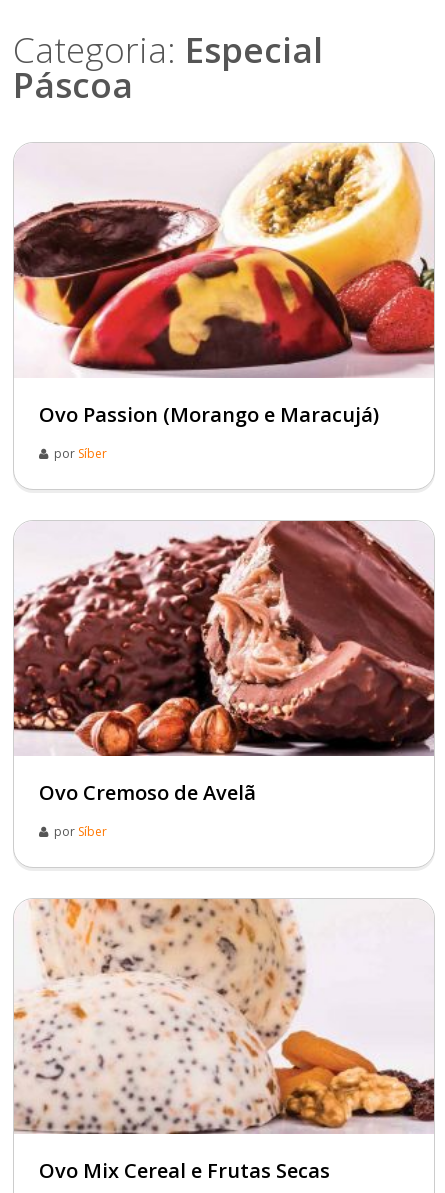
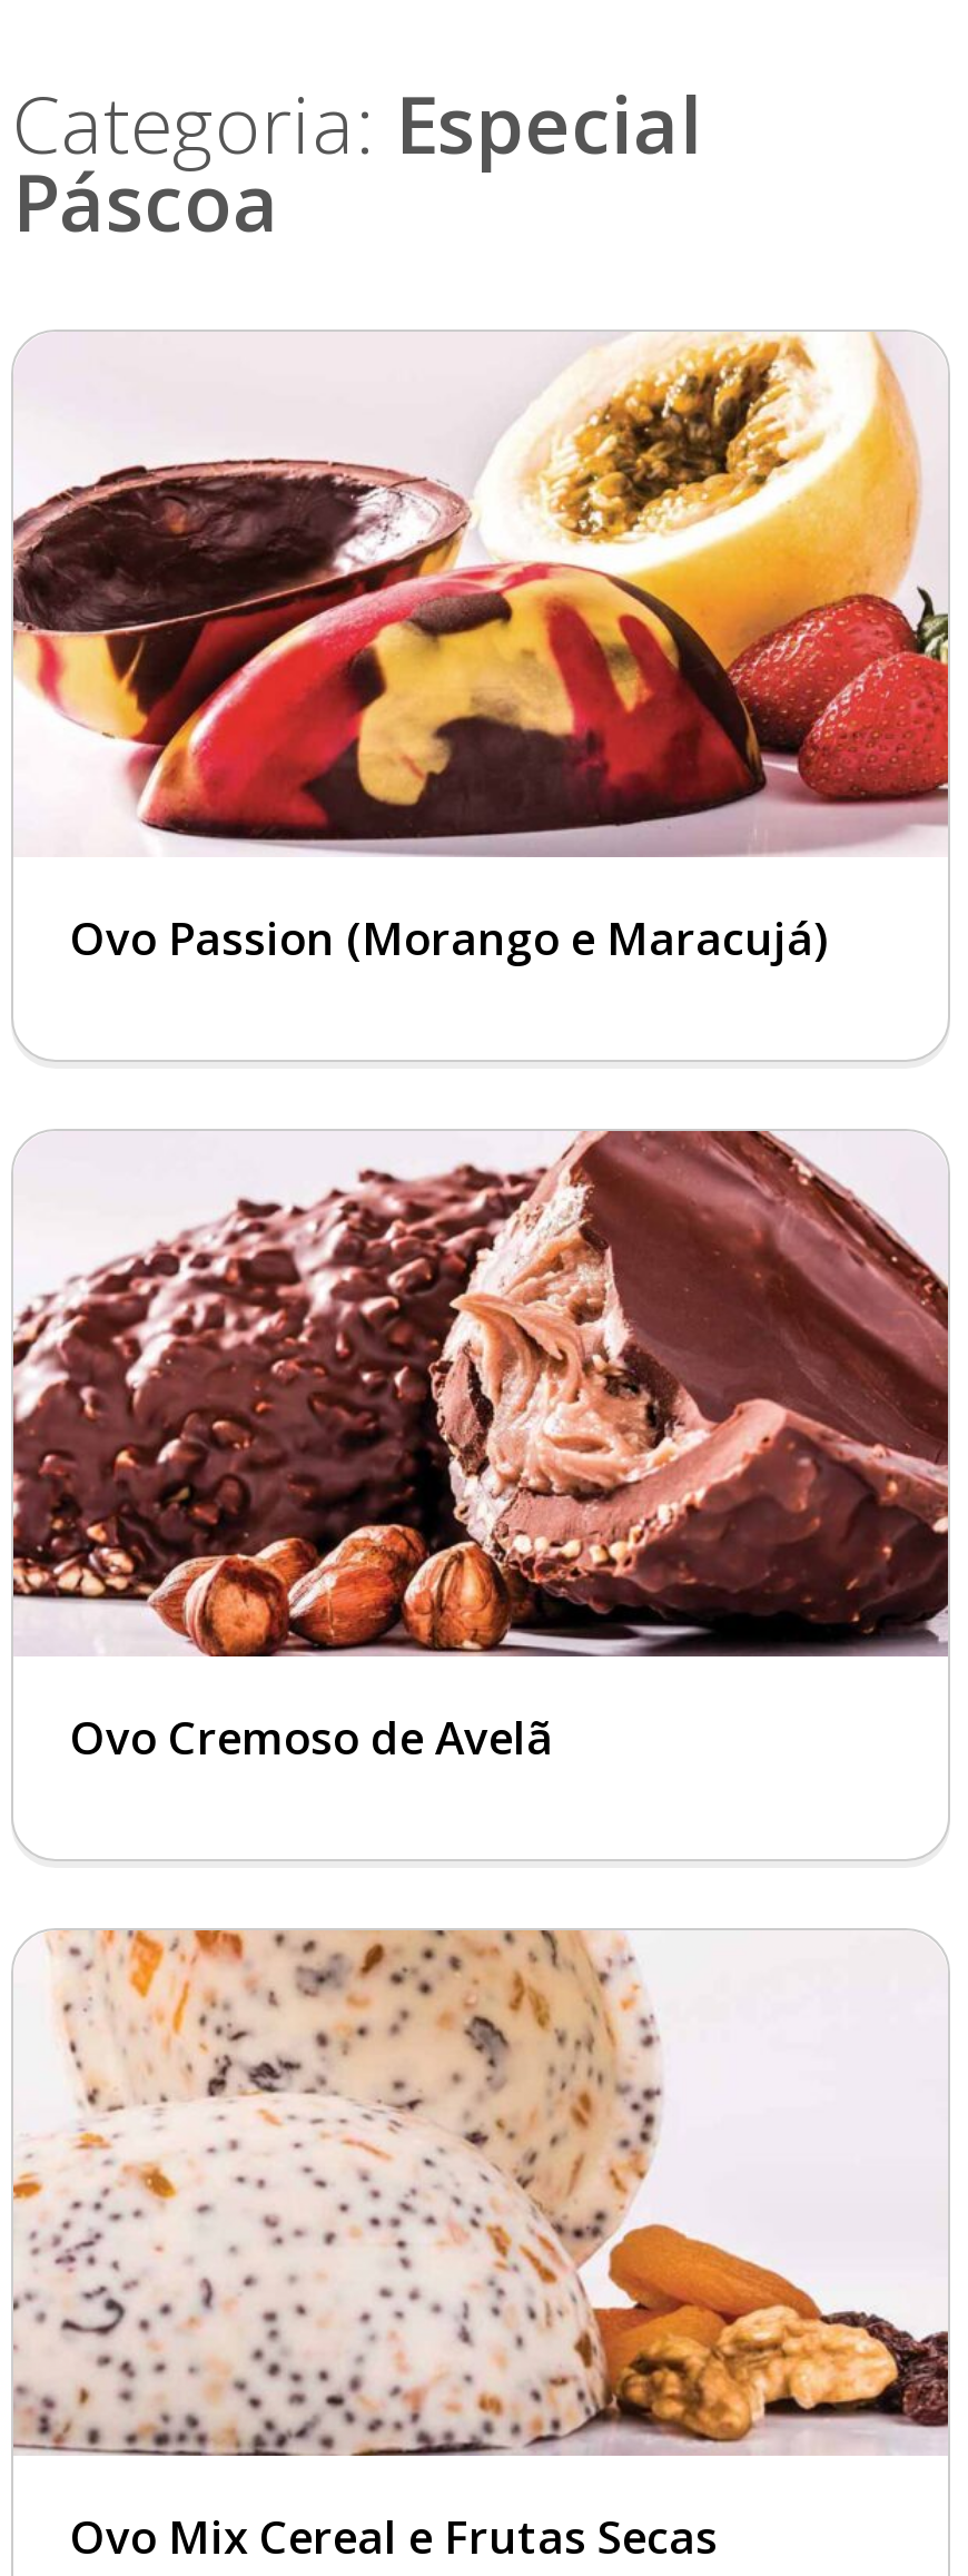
- por Síber

- por Síber
